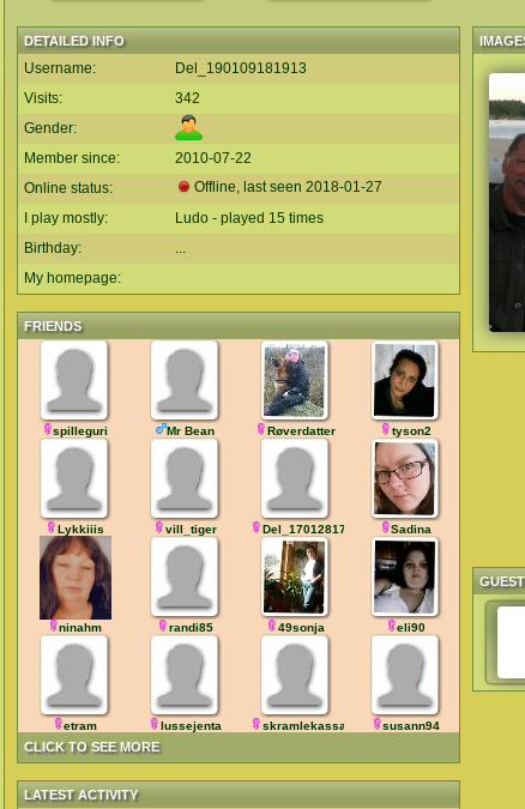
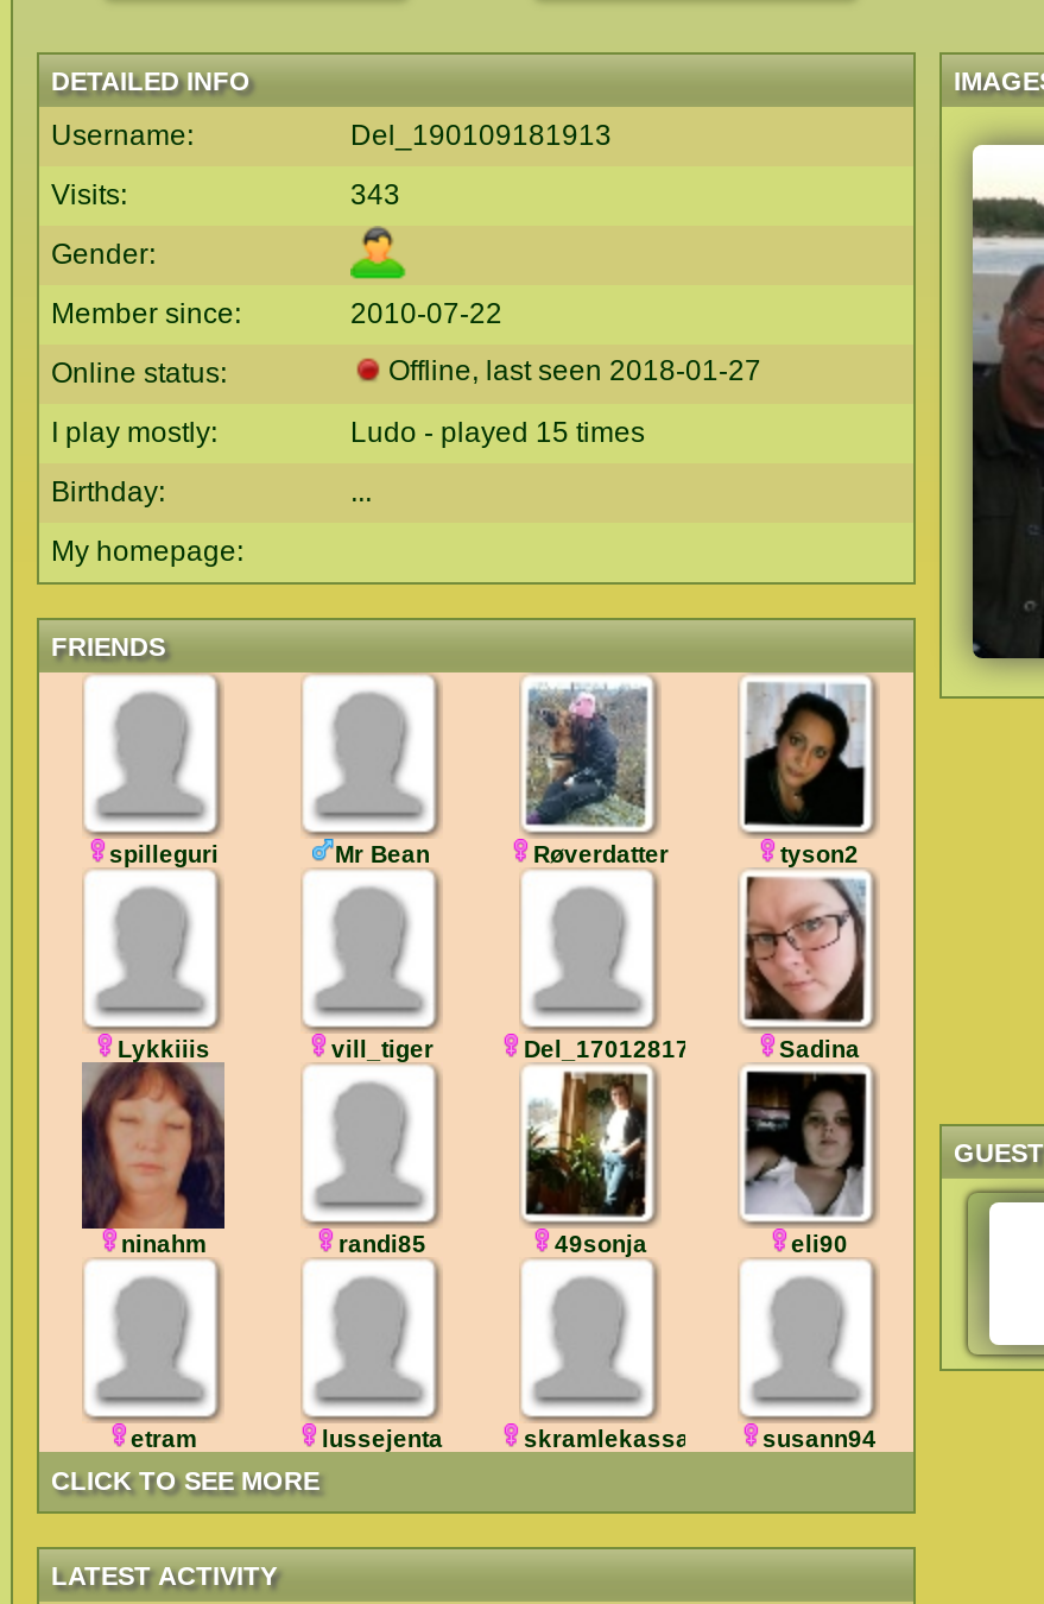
- 342
+ 343
